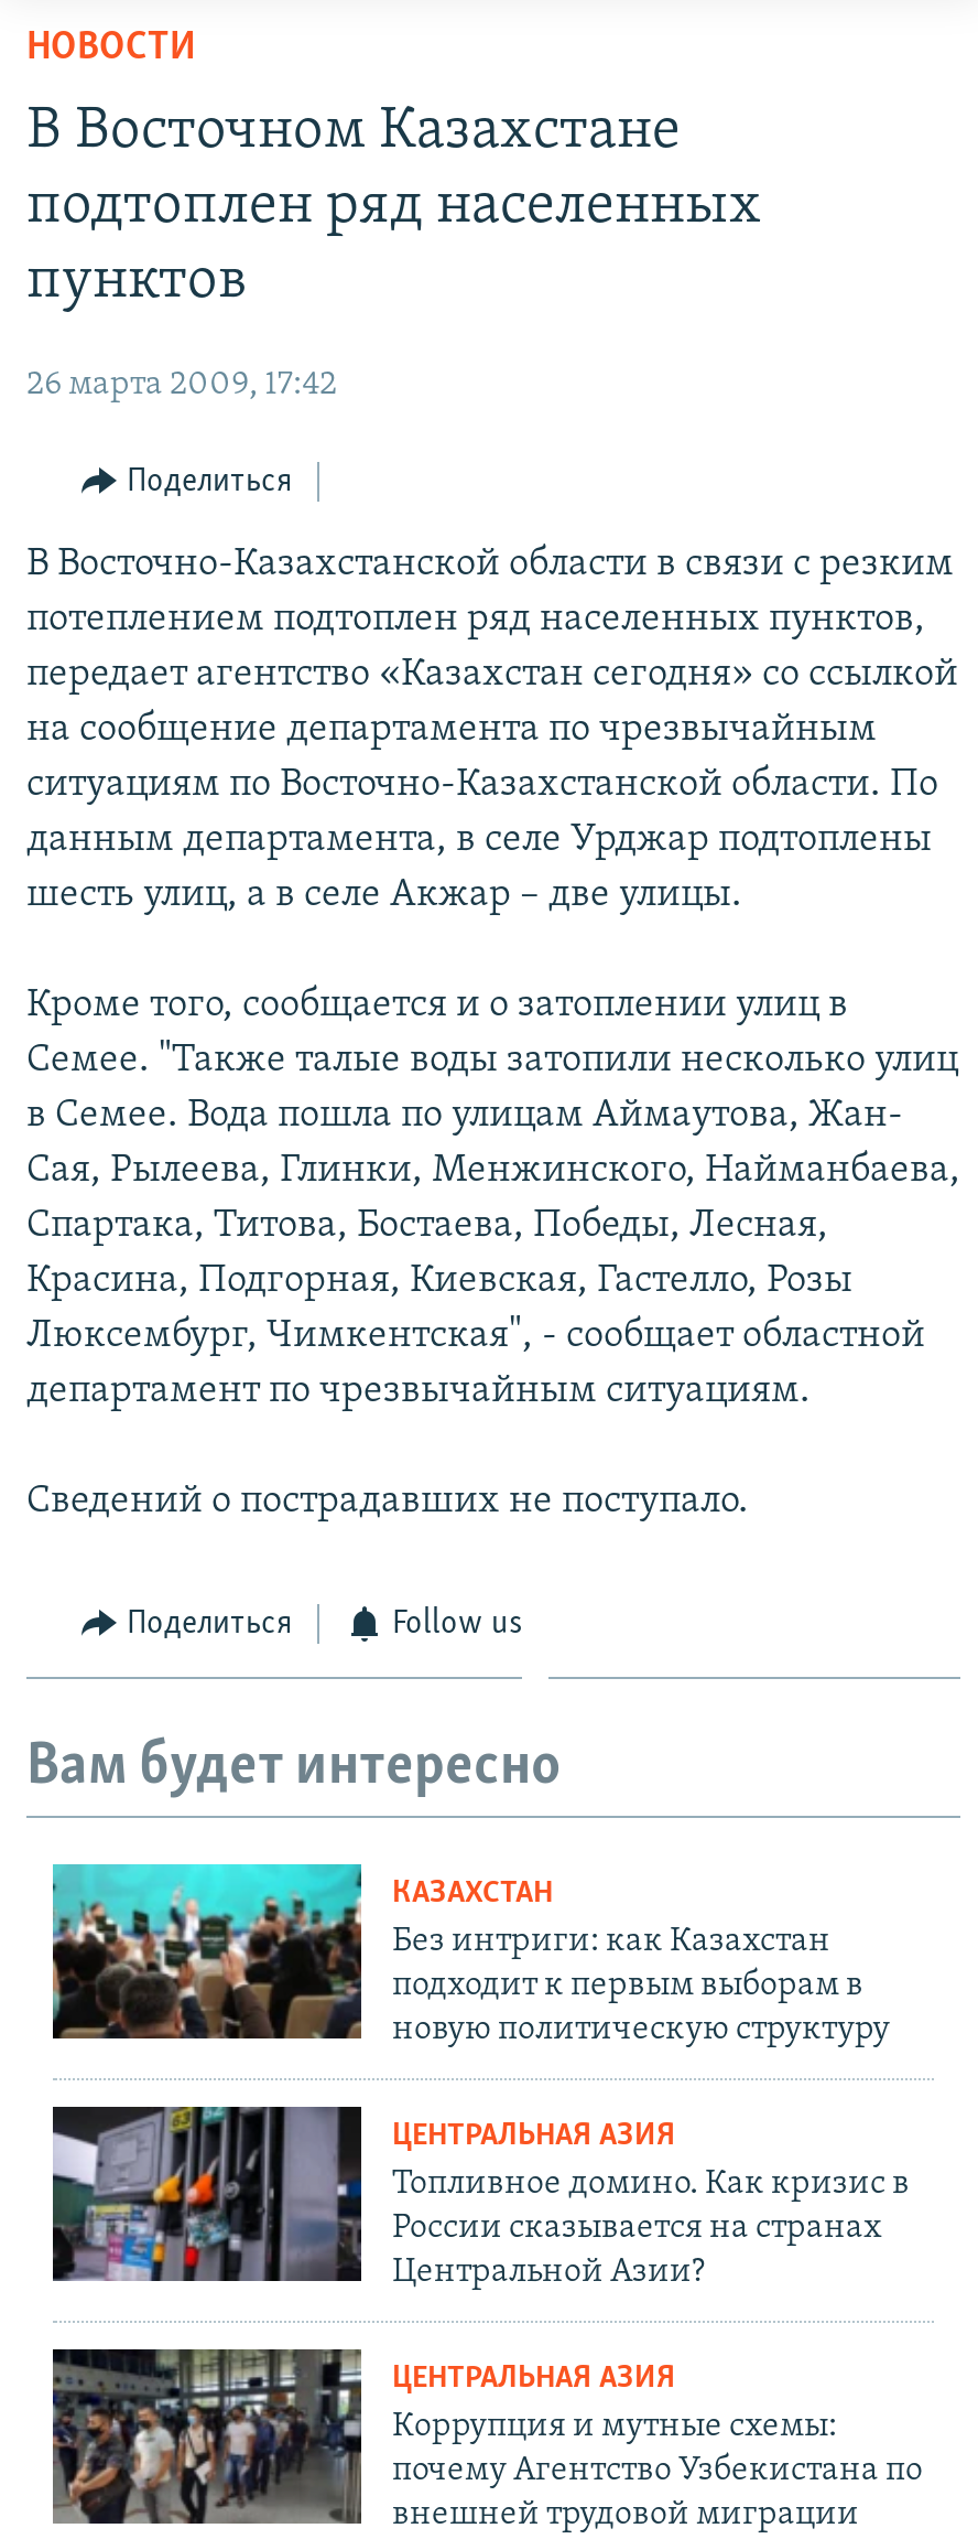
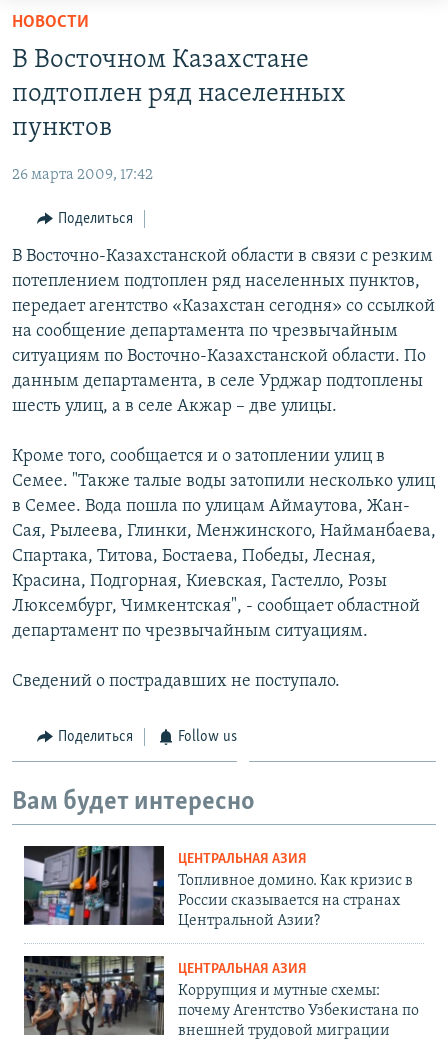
- [image]
- КАЗАХСТАН
- Без интриги: как Казахстан
- подходит к первым выборам в
- новую политическую структуру
